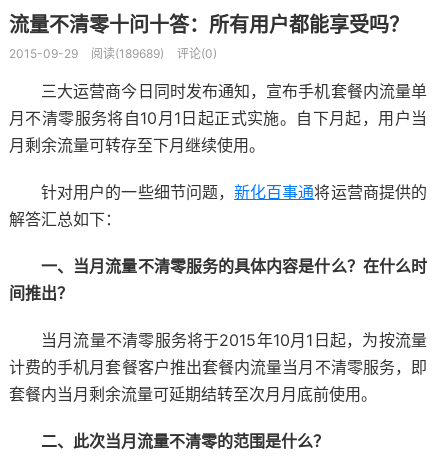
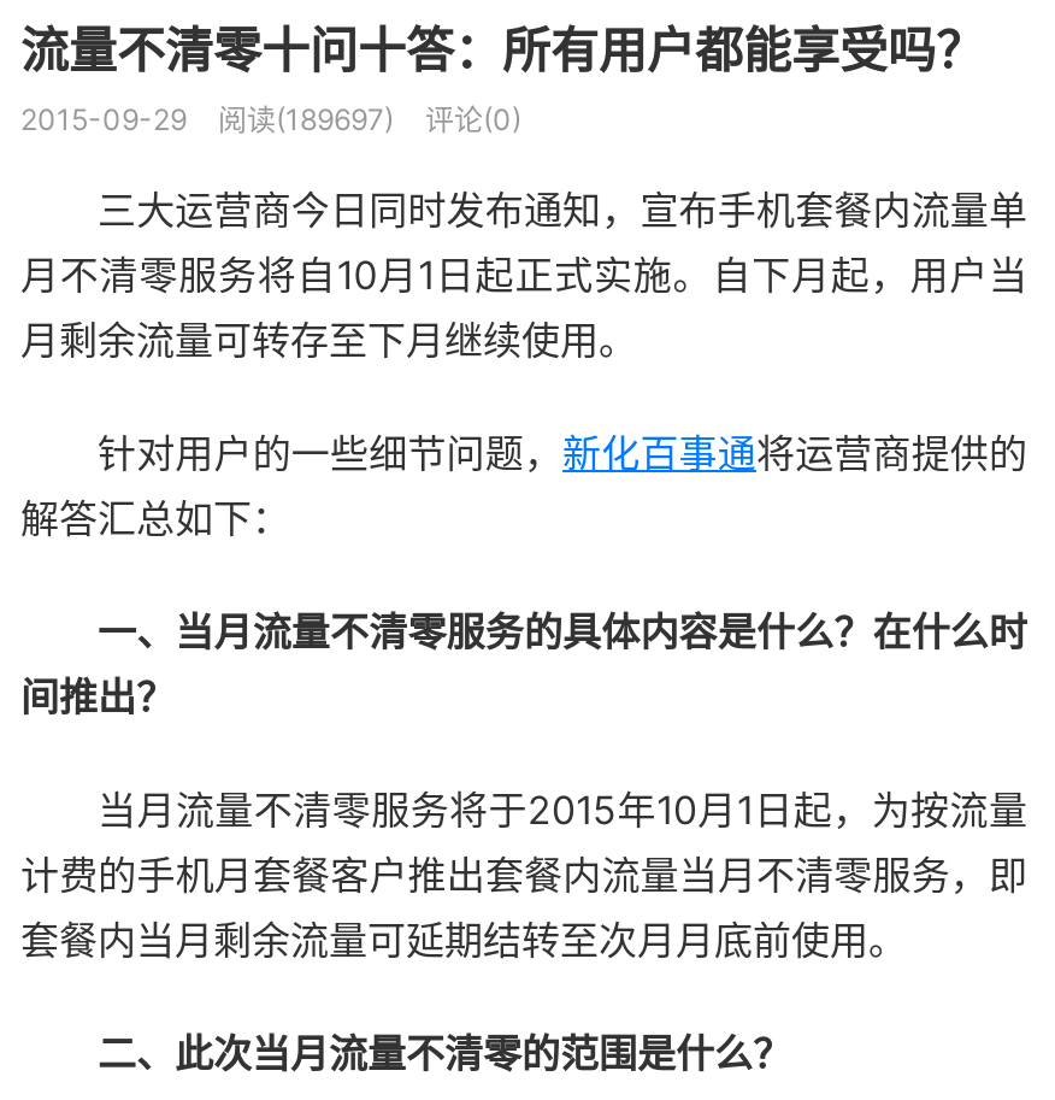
- 2015-09-29 阅读(189689) 评论(0)
+ 2015-09-29 阅读(189697) 评论(0)
